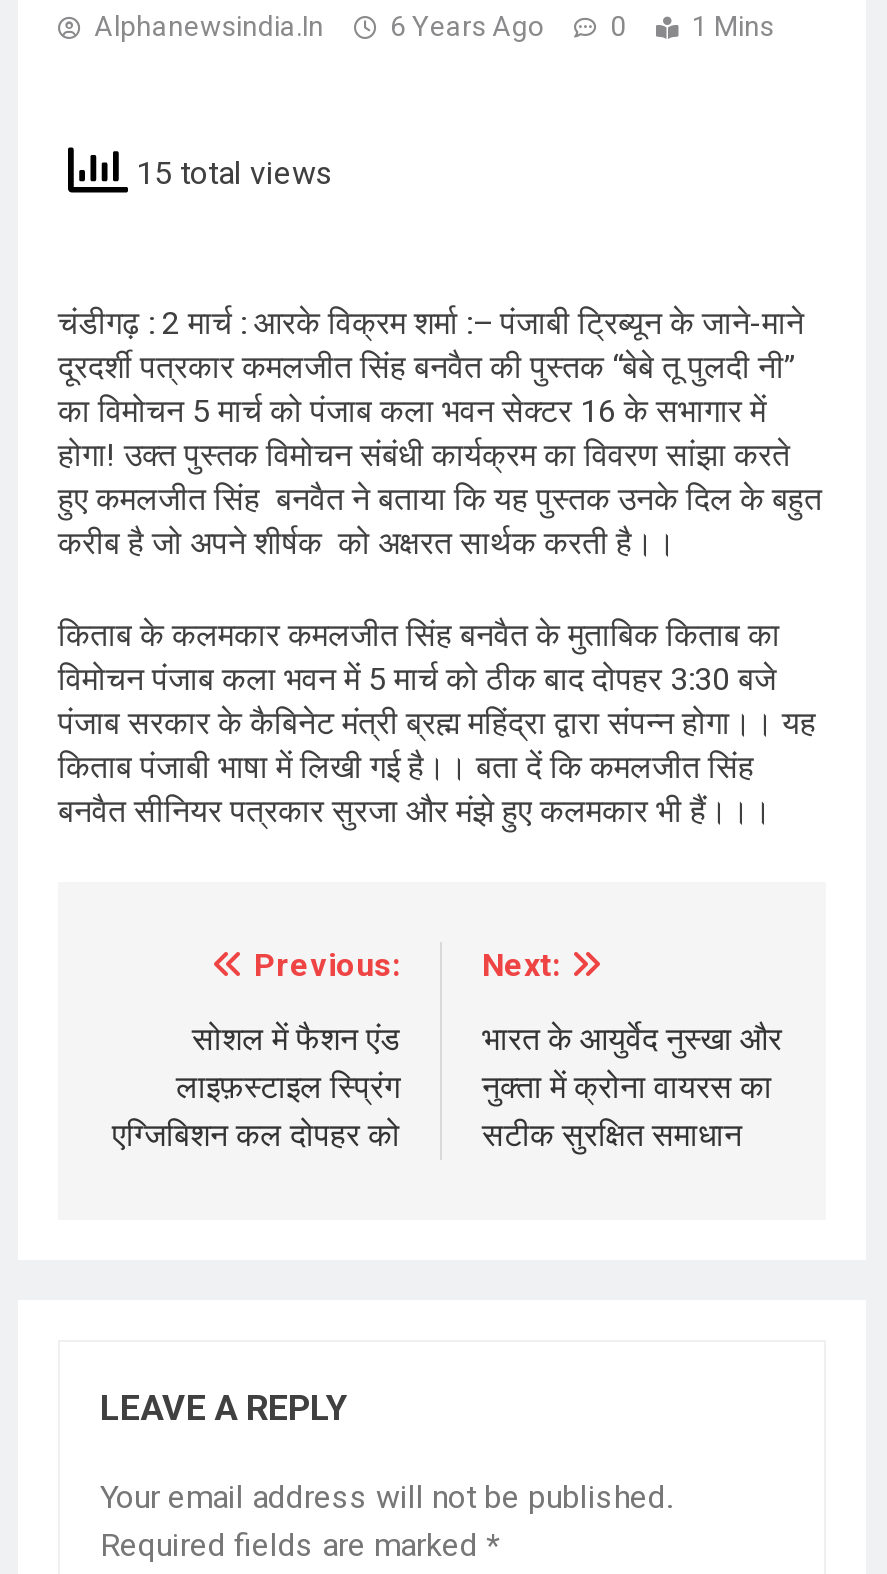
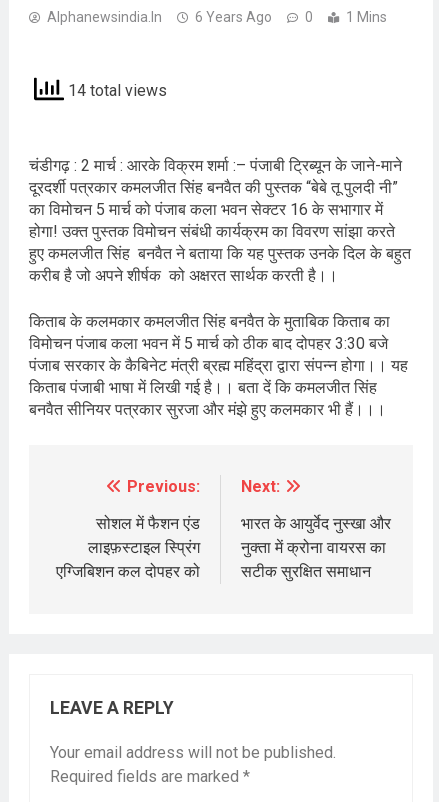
- 15 total views
+ 14 total views
